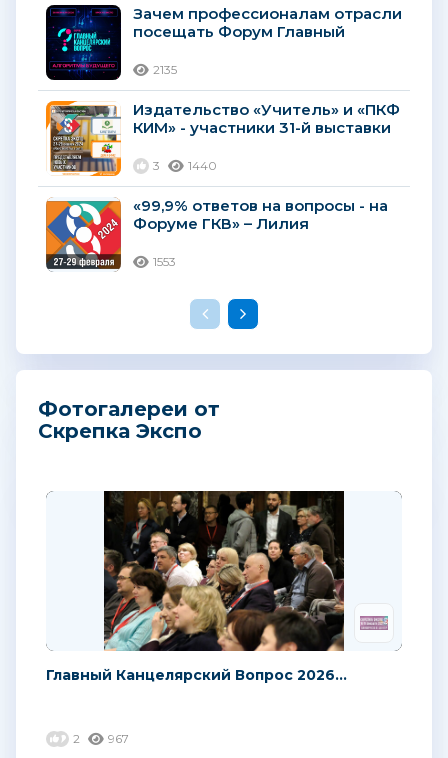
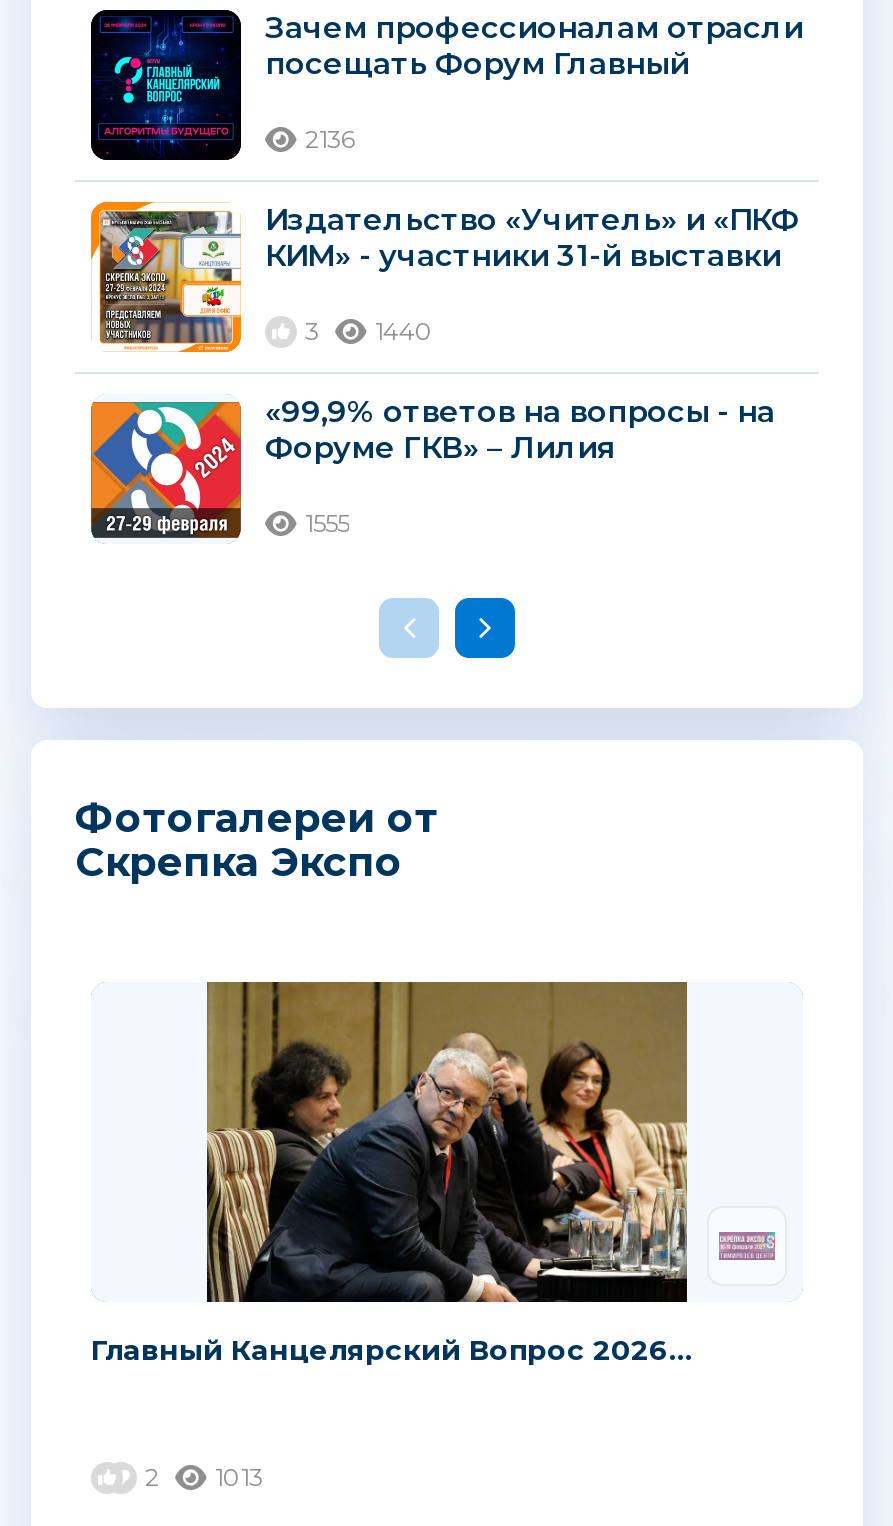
- 2135
+ 2136

- 1553
+ 1555

- [image]
+ [image]

- 2 967
+ 2 1013
